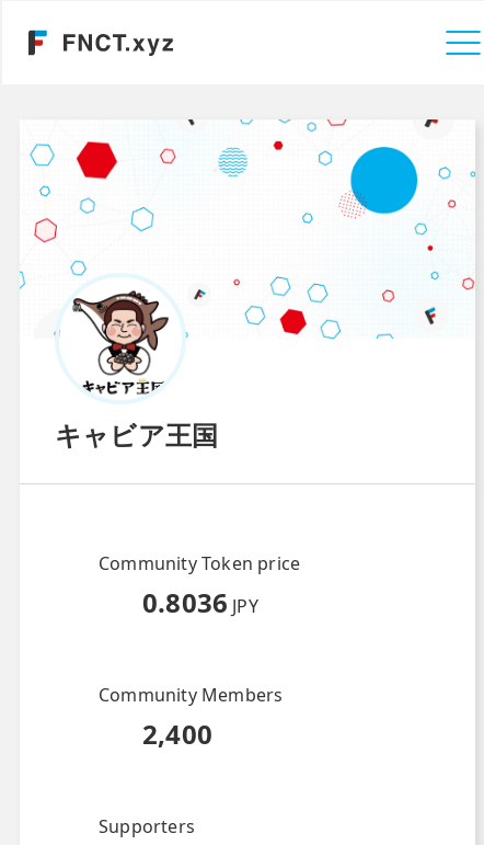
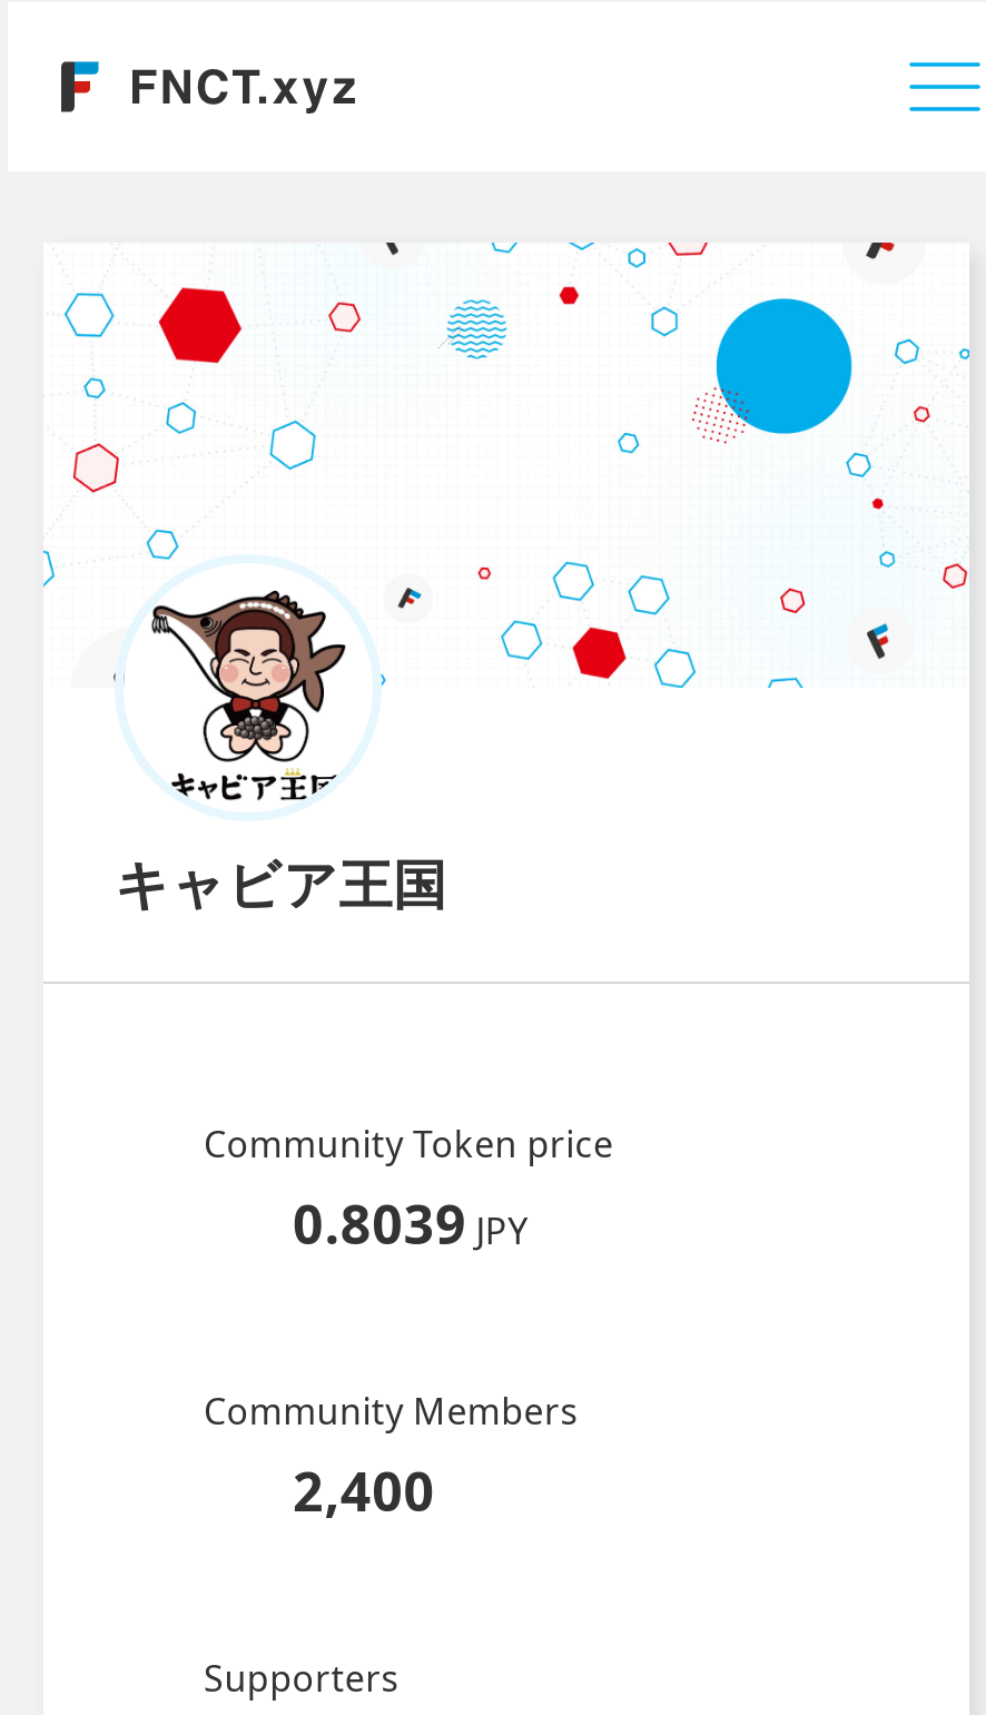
- 0.8036 JPY
+ 0.8039 JPY
